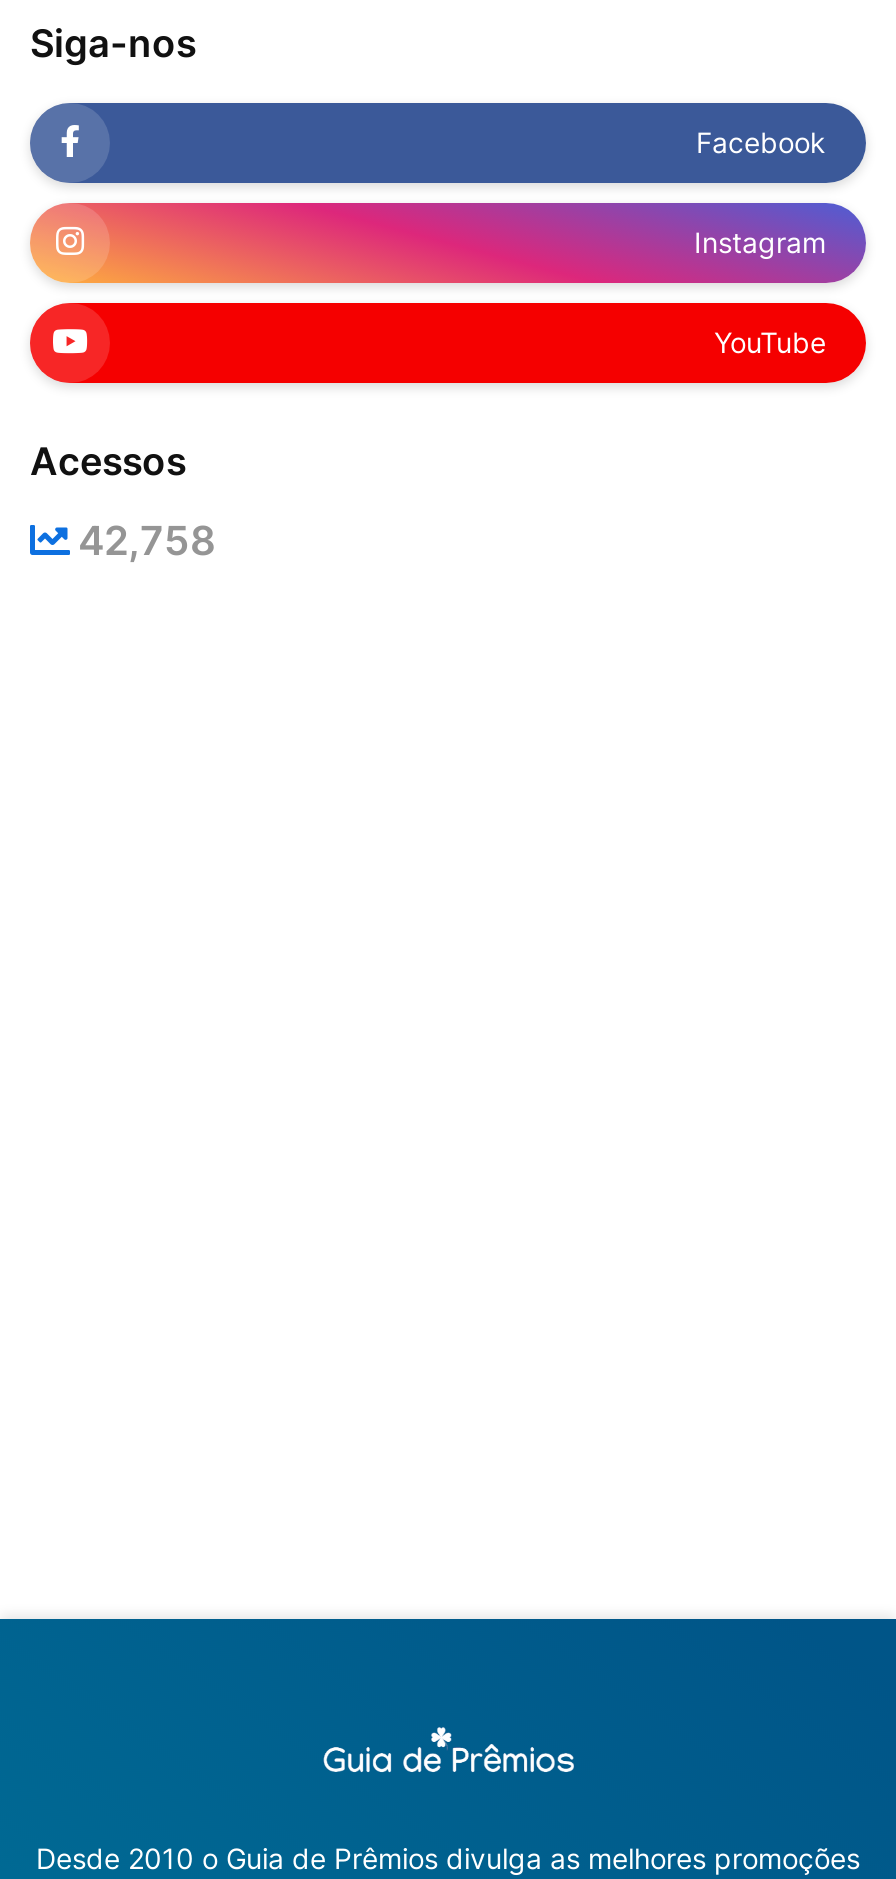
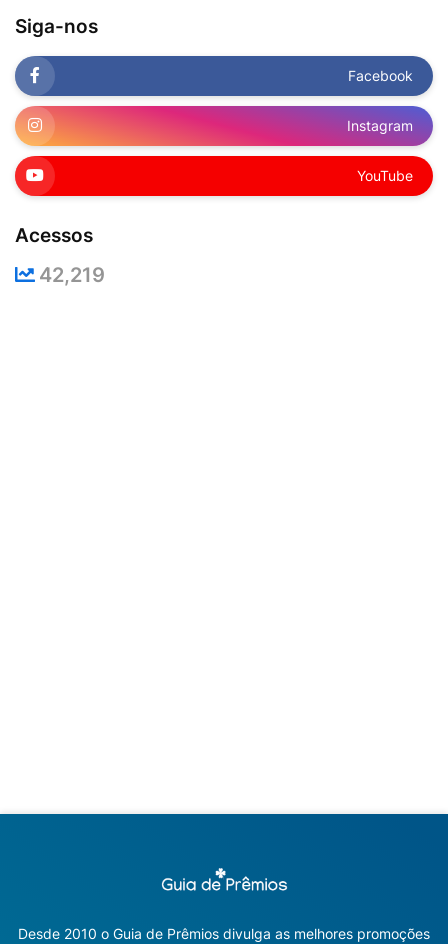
- 42,758
+ 42,219
